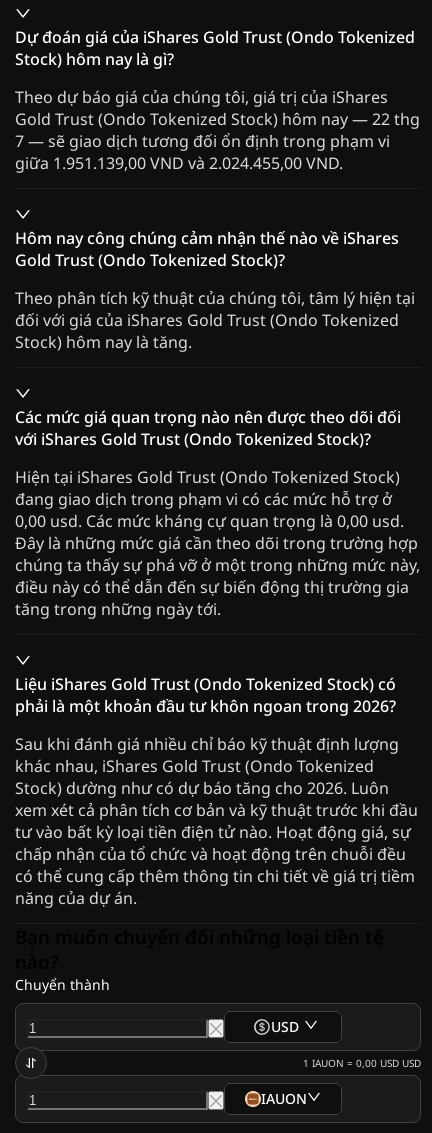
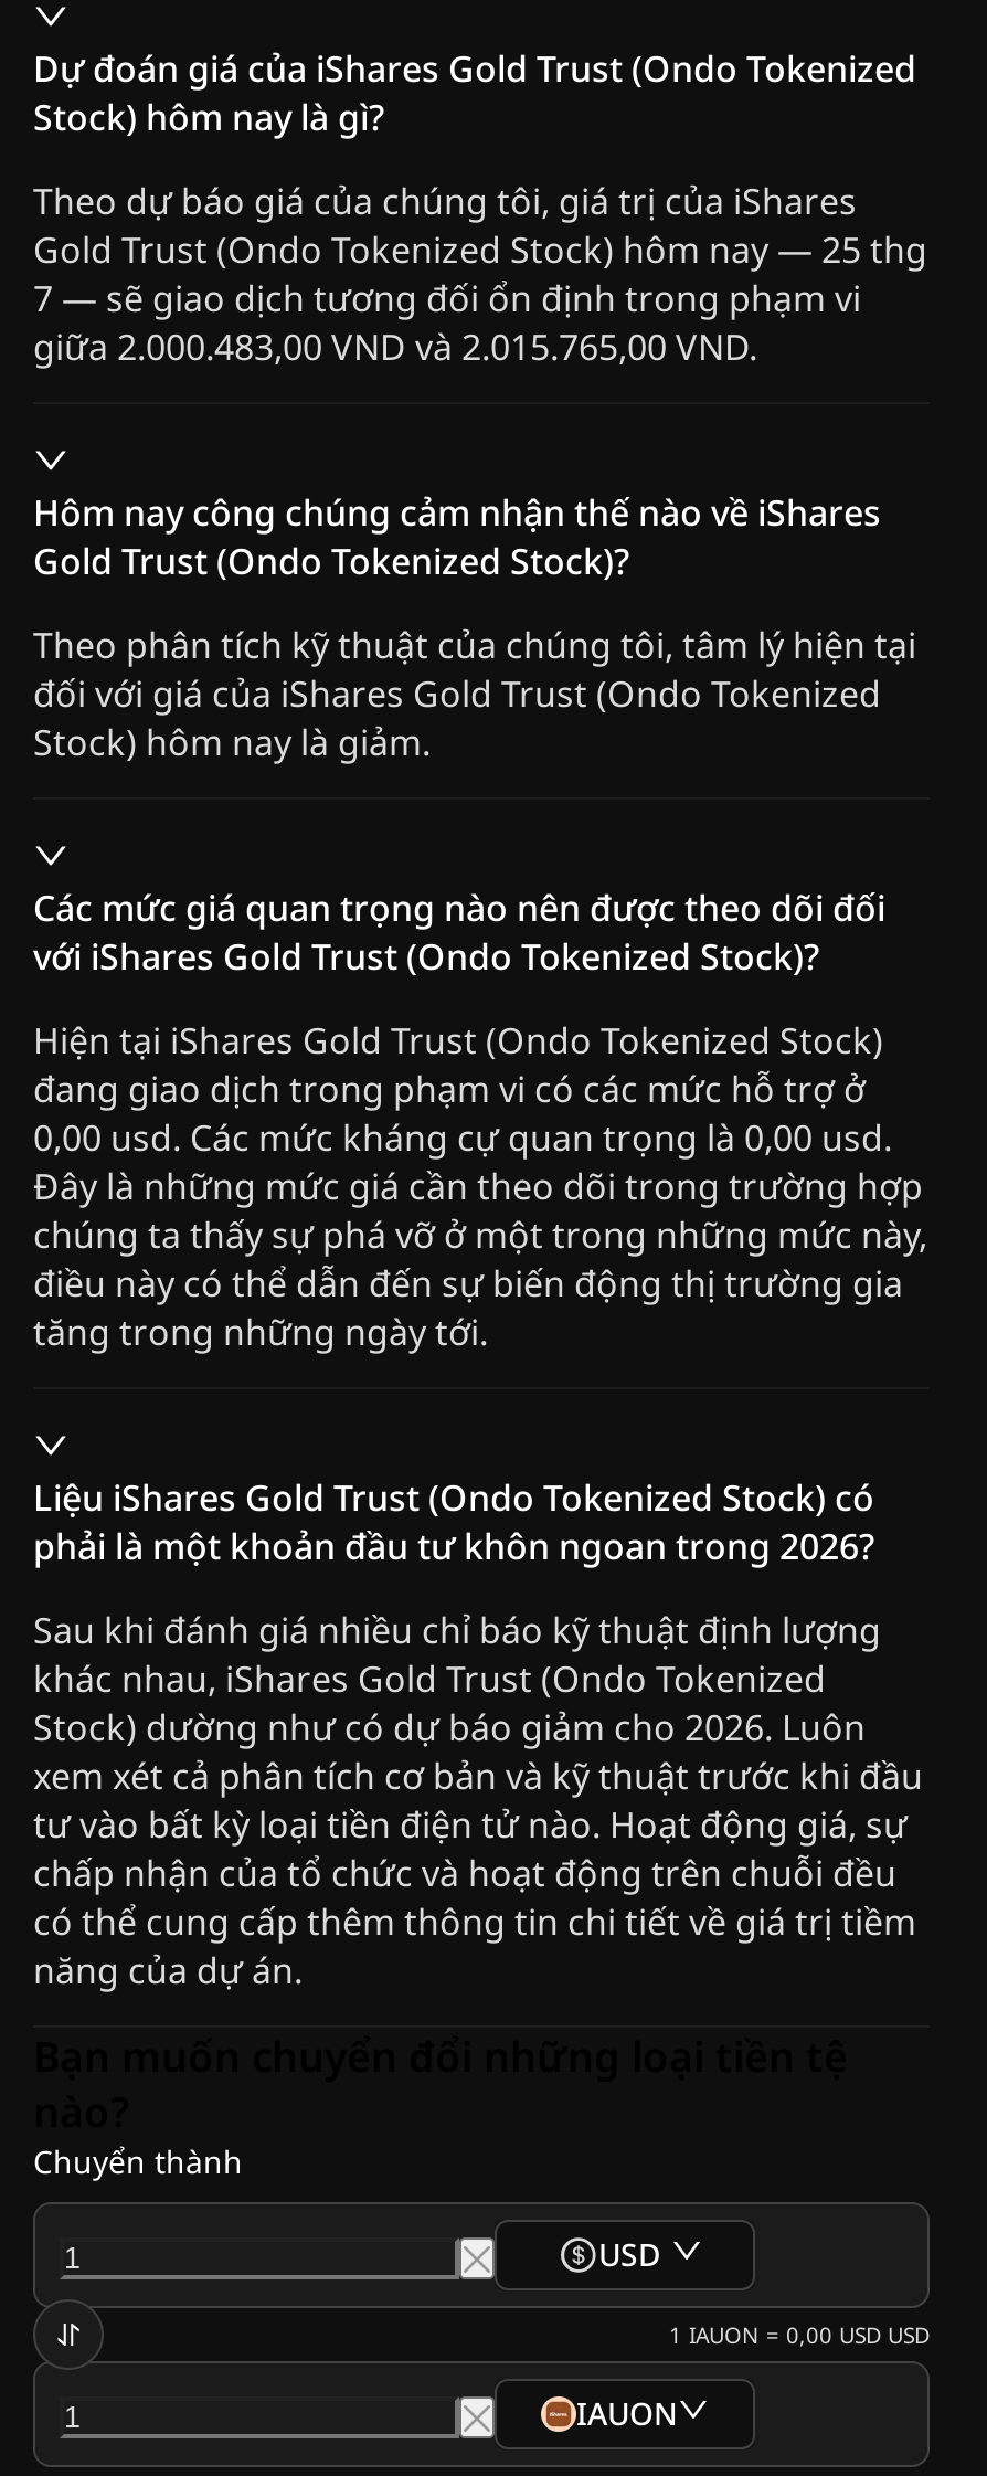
- Gold Trust (Ondo Tokenized Stock) hôm nay — 22 thg
+ Gold Trust (Ondo Tokenized Stock) hôm nay — 25 thg

- giữa 1.951.139,00 VND và 2.024.455,00 VND.
+ giữa 2.000.483,00 VND và 2.015.765,00 VND.

- Stock) hôm nay là tăng.
+ Stock) hôm nay là giảm.

- Stock) dường như có dự báo tăng cho 2026. Luôn
+ Stock) dường như có dự báo giảm cho 2026. Luôn
